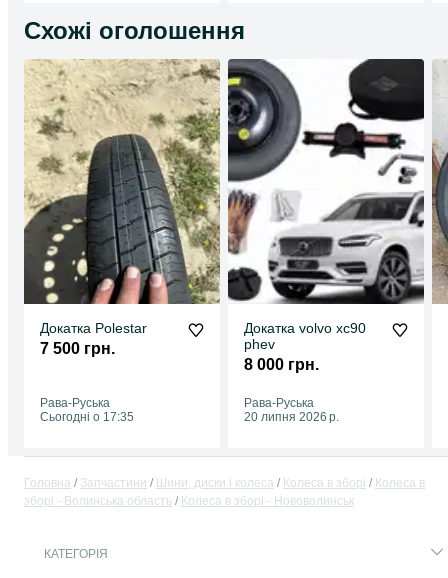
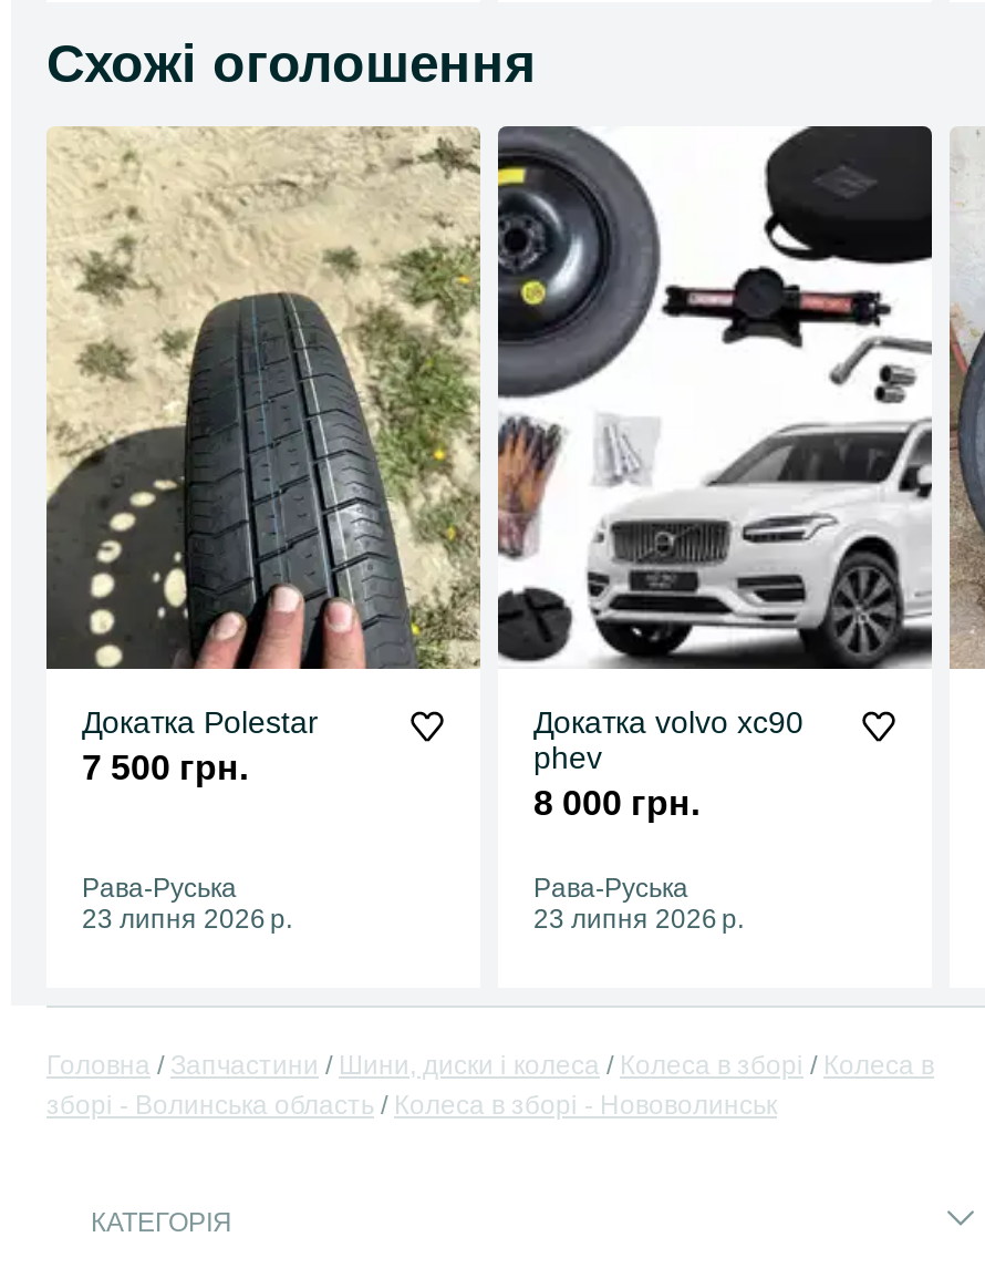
- Сьогодні о 17:35
+ 23 липня 2026 р.

- 20 липня 2026 р.
+ 23 липня 2026 р.
